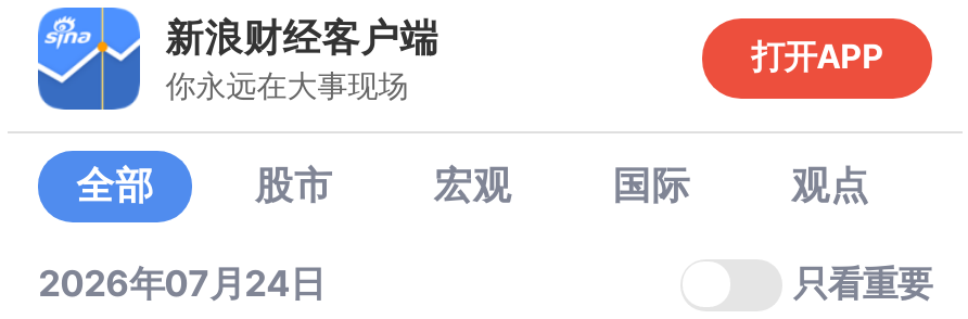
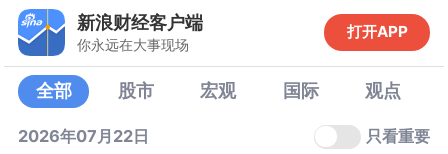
- 2026年07月24日
+ 2026年07月22日
